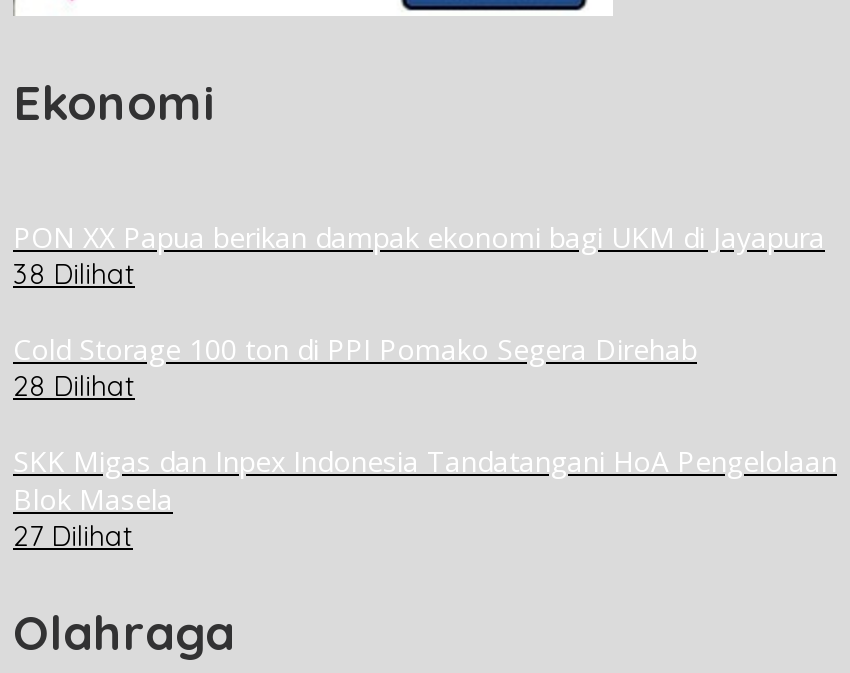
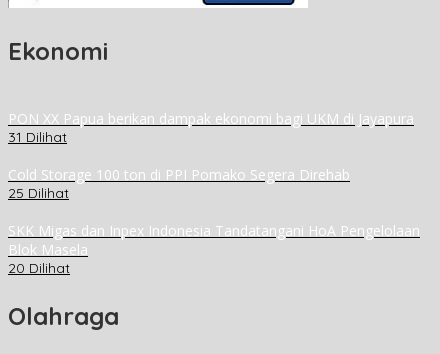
- 38 Dilihat
+ 31 Dilihat

- 28 Dilihat
+ 25 Dilihat

- 27 Dilihat
+ 20 Dilihat
